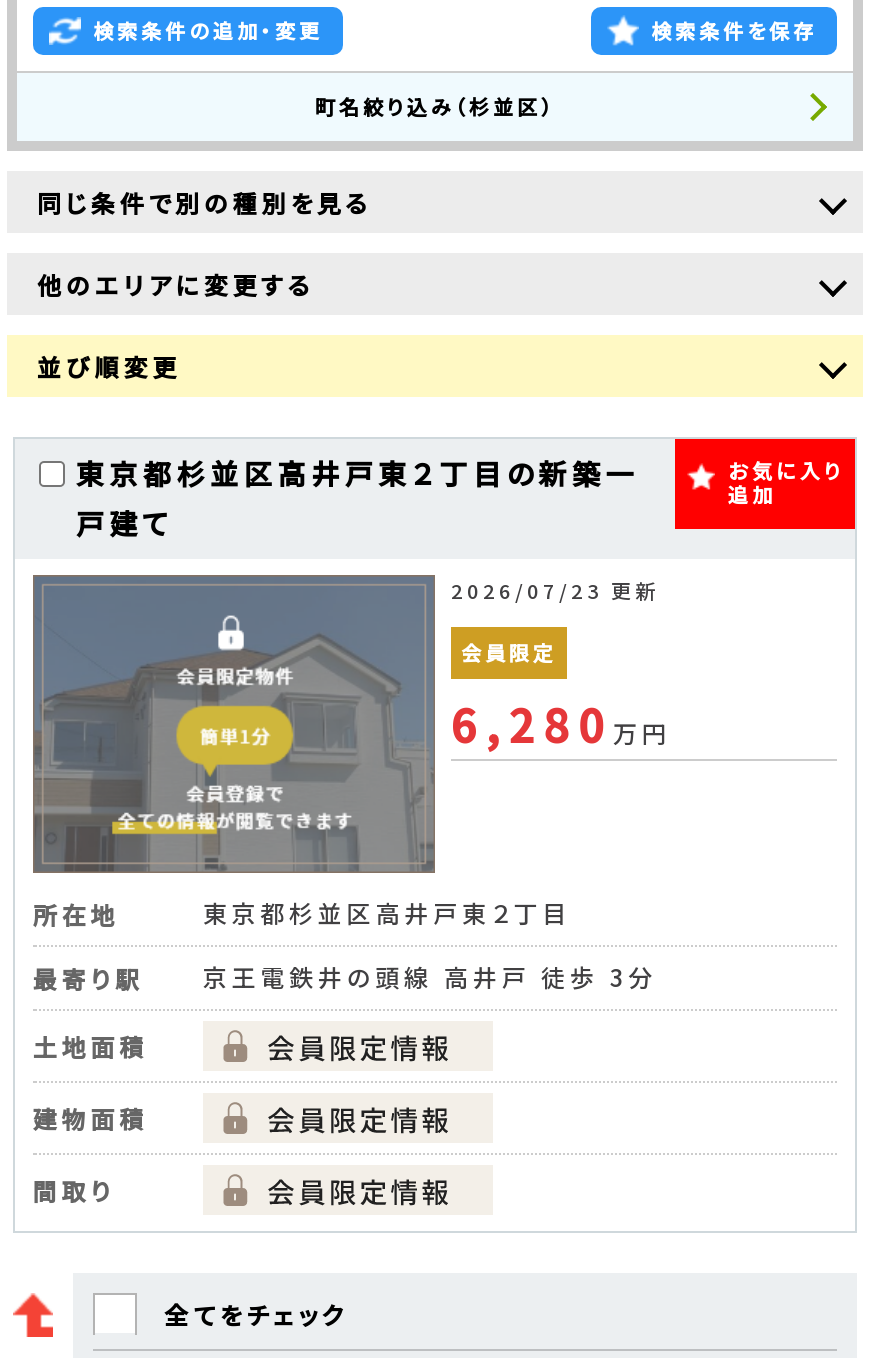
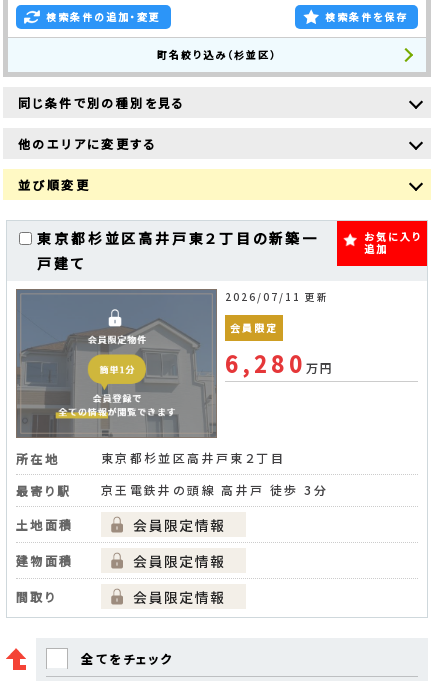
- 2026/07/23 更新
+ 2026/07/11 更新
